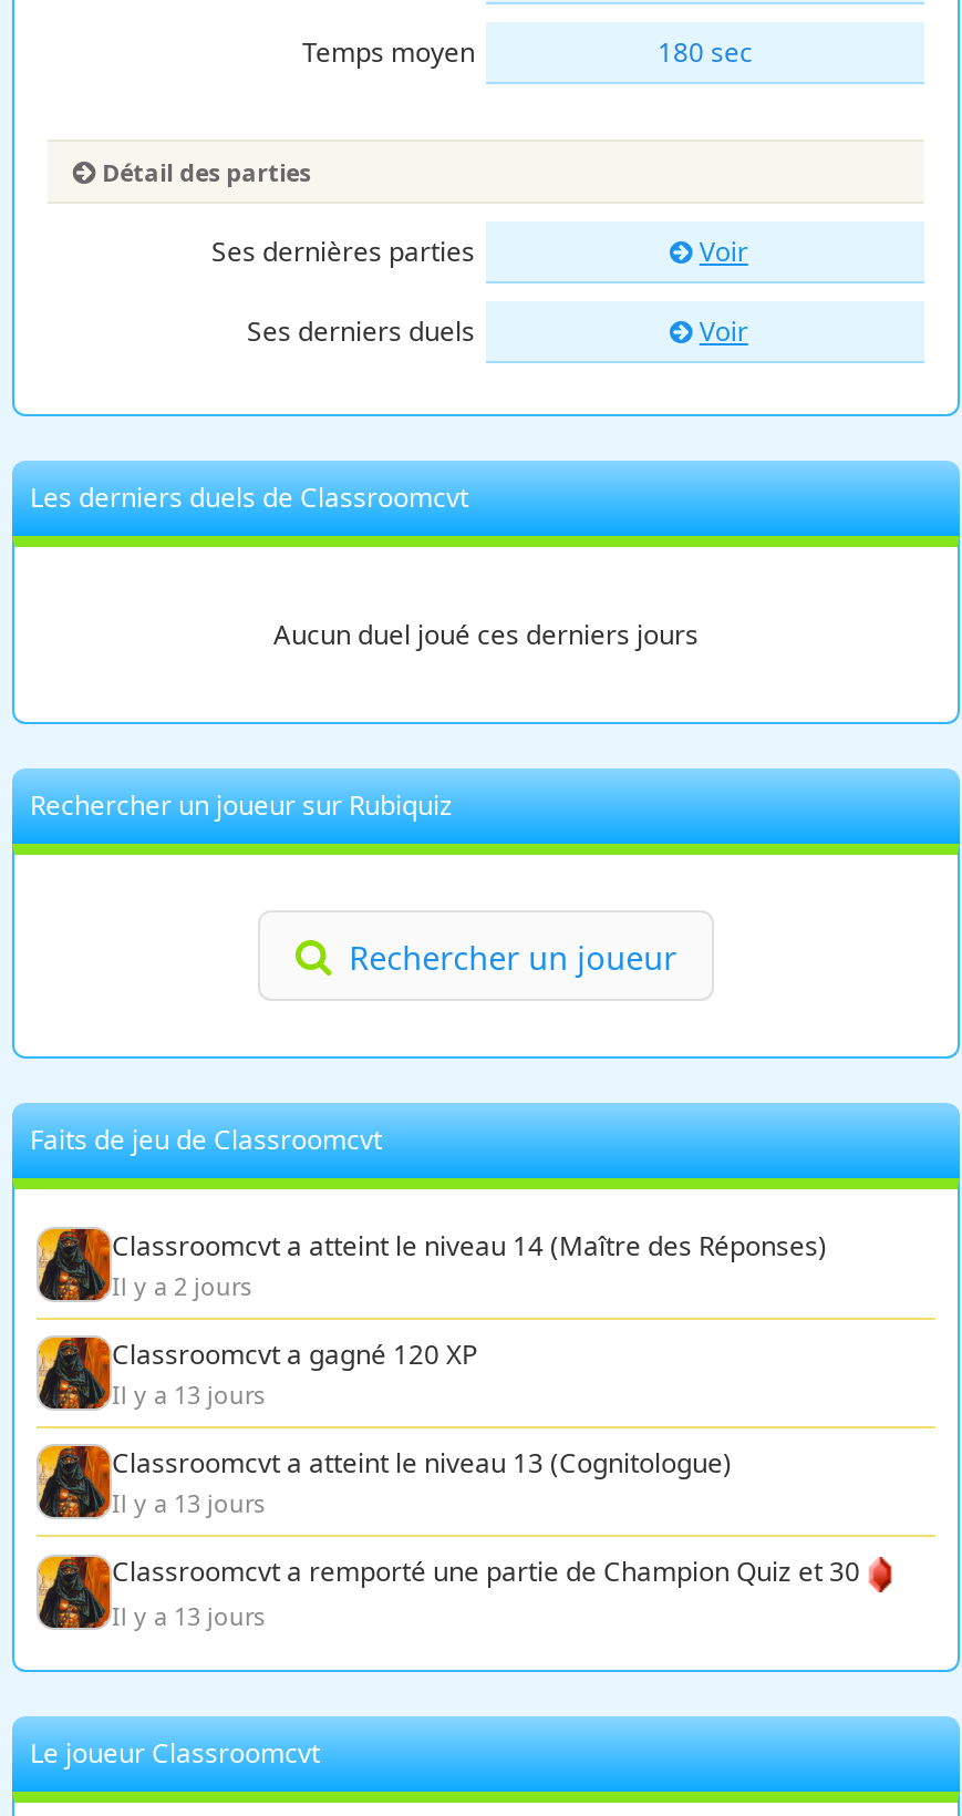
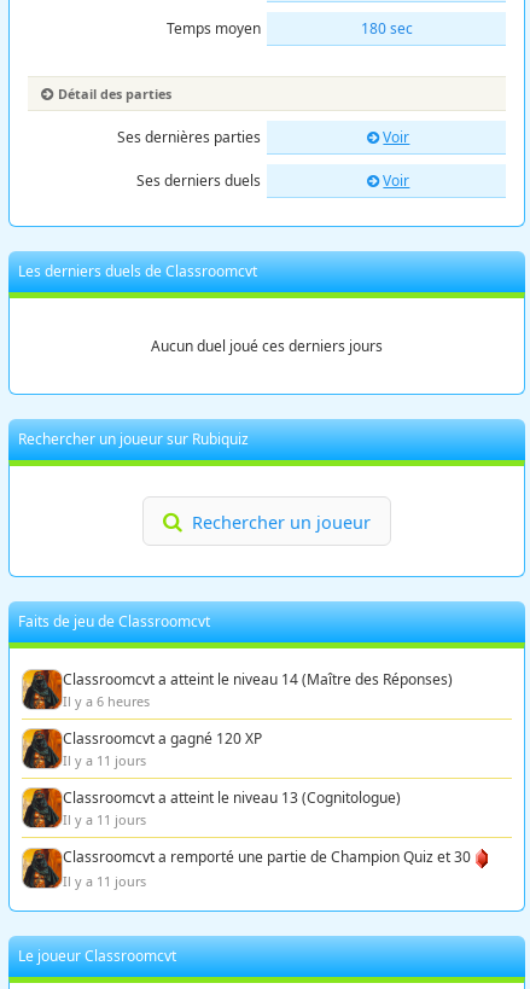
- Il y a 2 jours
+ Il y a 6 heures

- Il y a 13 jours
+ Il y a 11 jours

- Il y a 13 jours
+ Il y a 11 jours

- Il y a 13 jours
+ Il y a 11 jours
